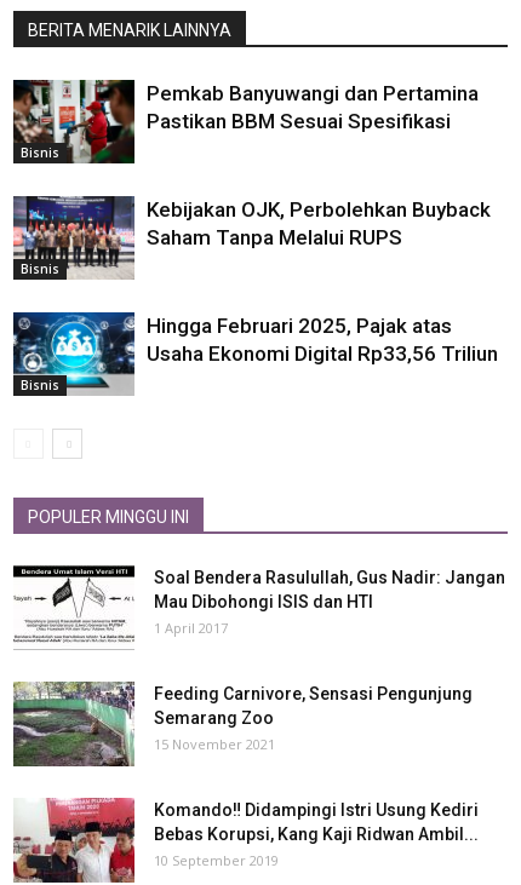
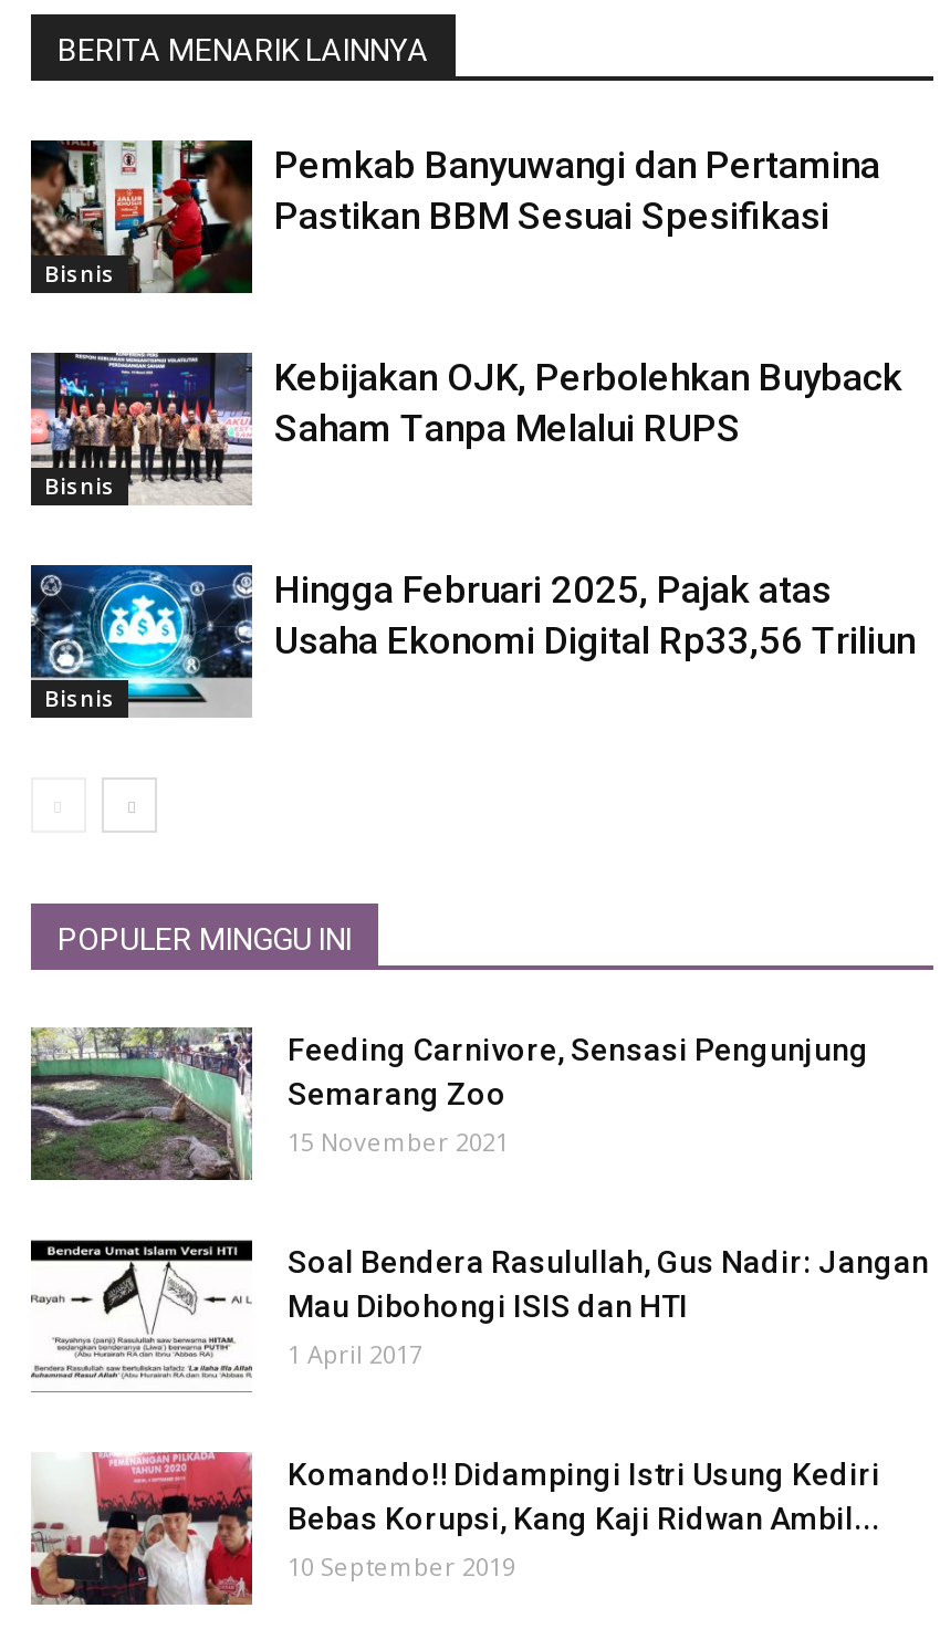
moved down: [image] | Soal Bendera Rasulullah, Gus Nadir: Jangan | Mau Dibohongi ISIS dan HTI | 1 April 2017

moved up: [image] | Feeding Carnivore, Sensasi Pengunjung | Semarang Zoo | 15 November 2021
